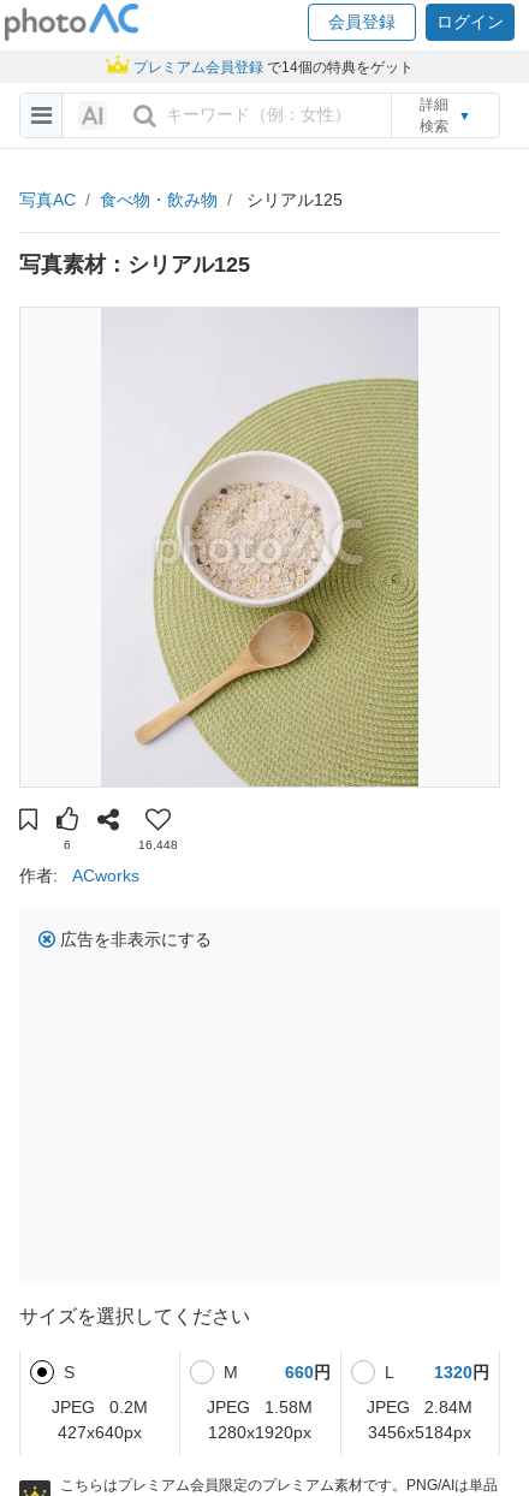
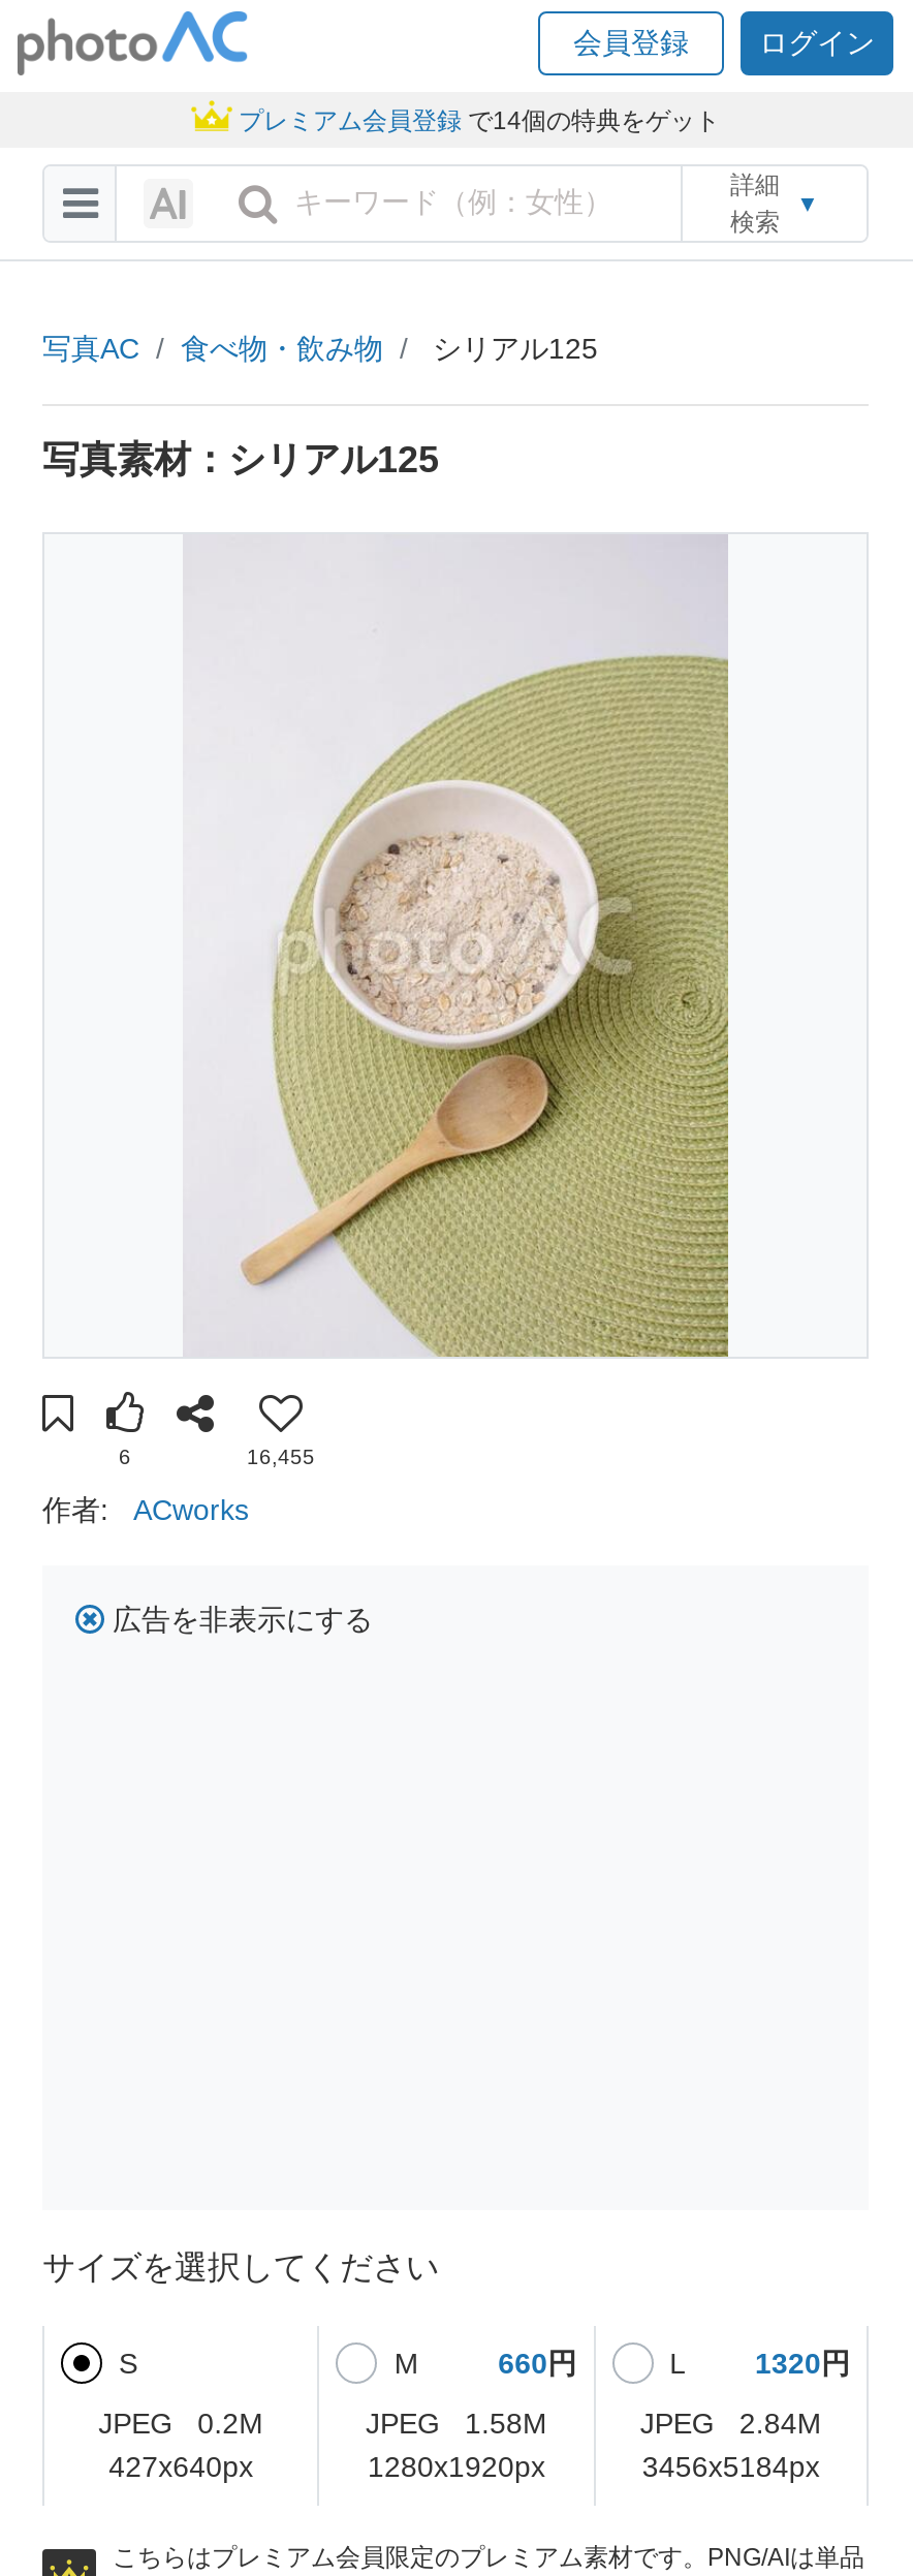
- 16,448
+ 16,455
